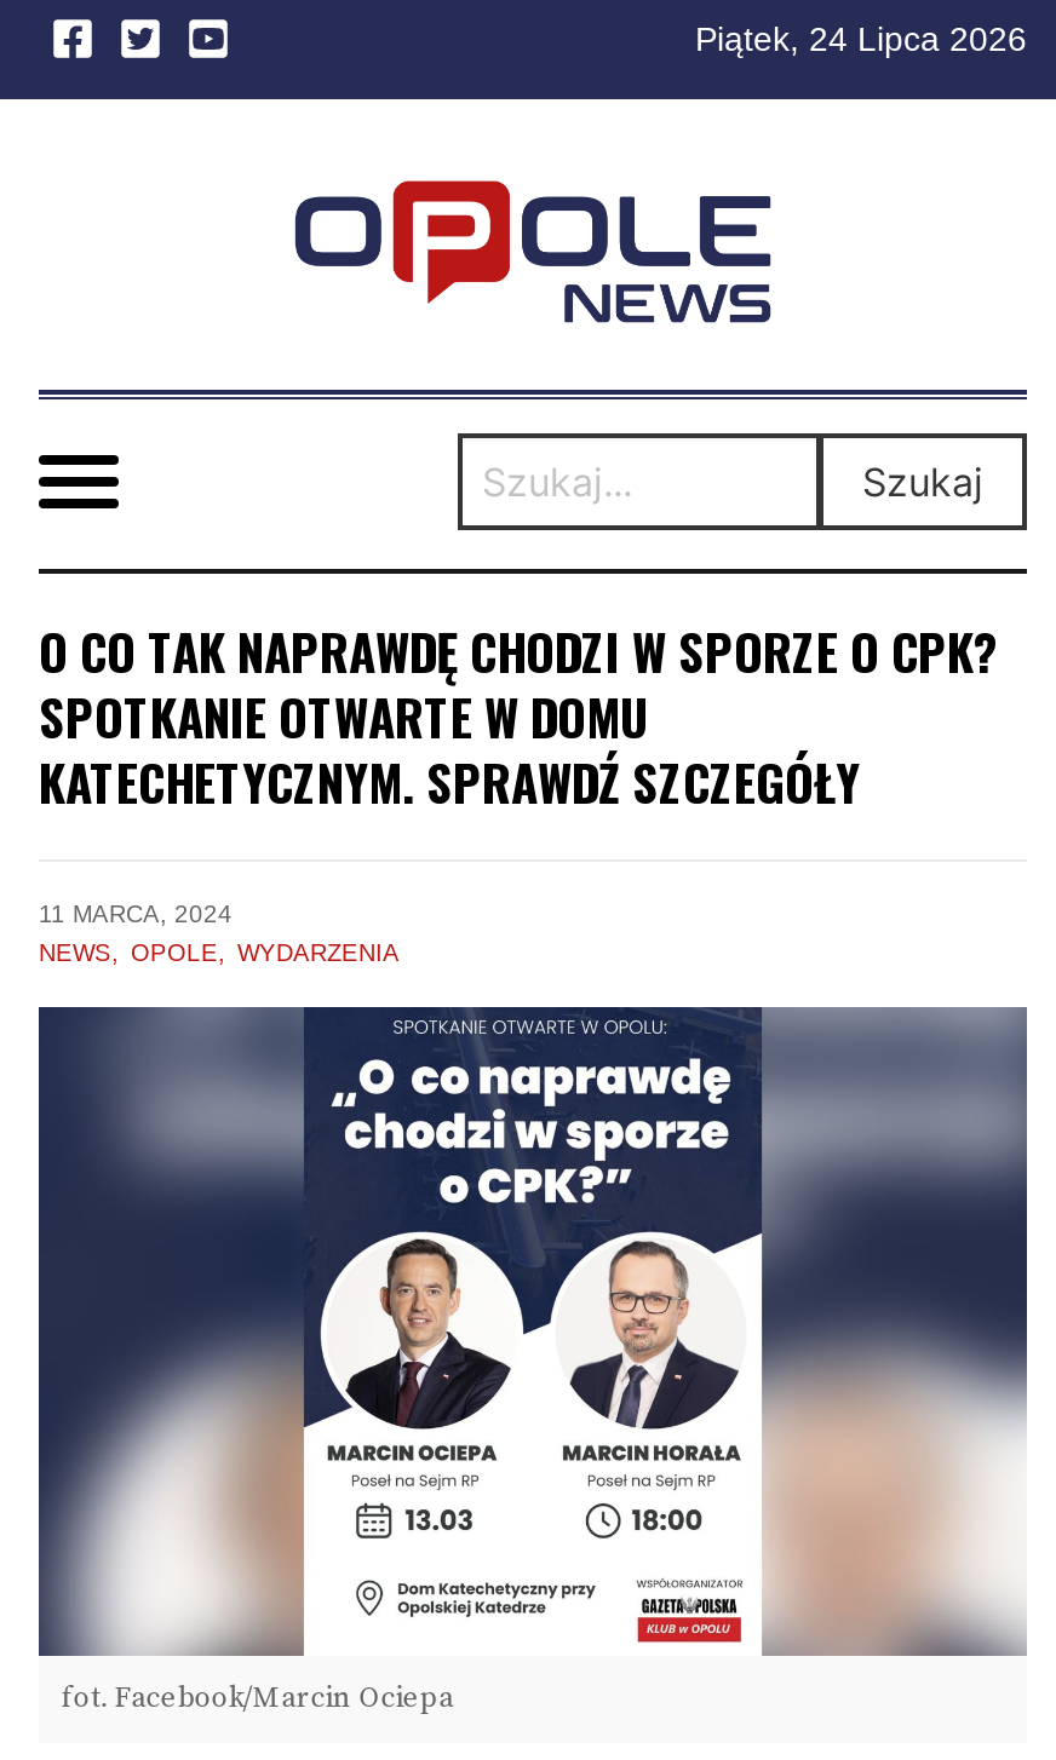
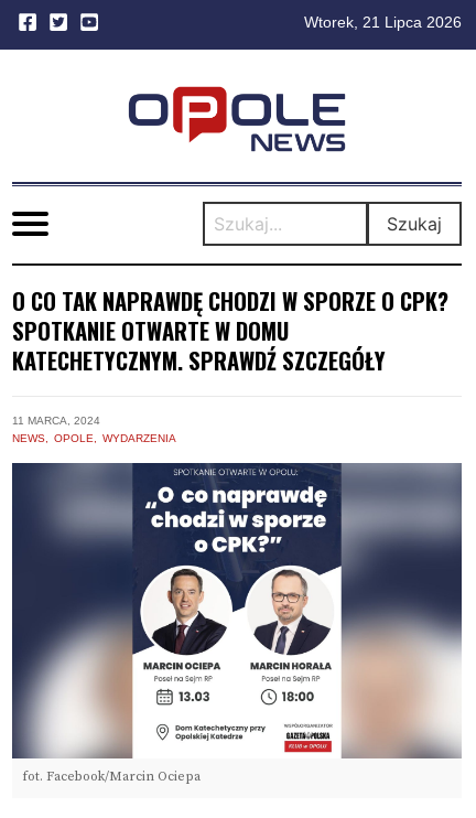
- Piątek, 24 Lipca 2026
+ Wtorek, 21 Lipca 2026
